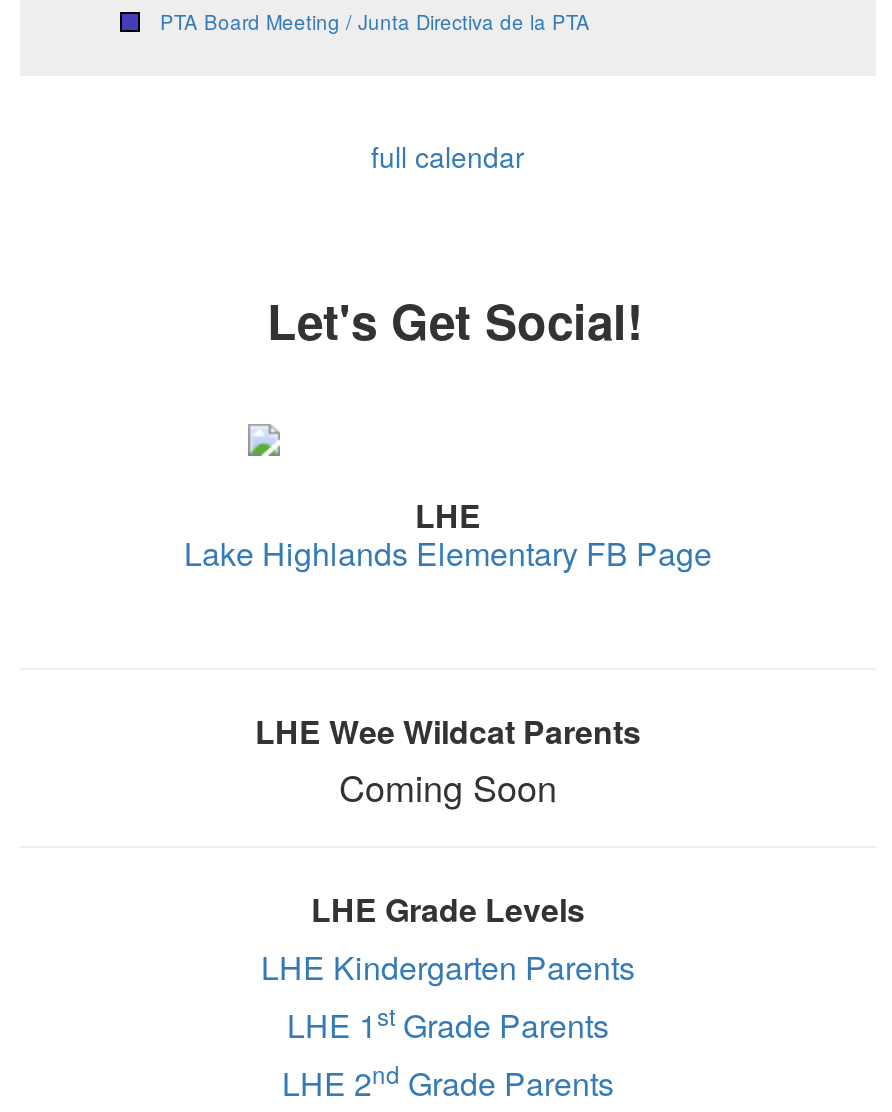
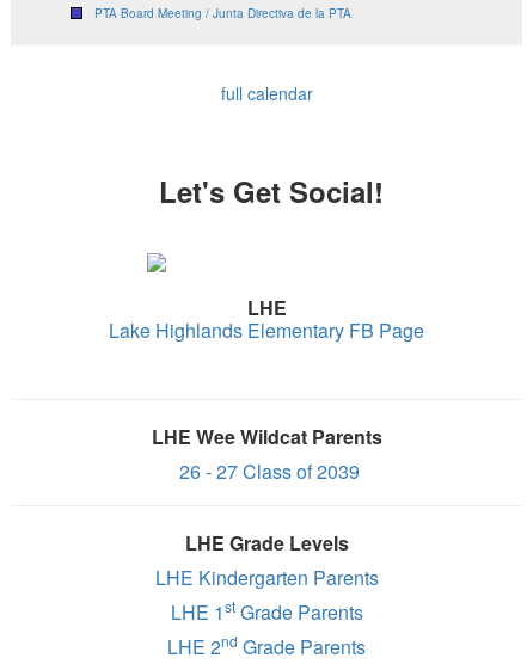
- Coming Soon
+ 26 - 27 Class of 2039
